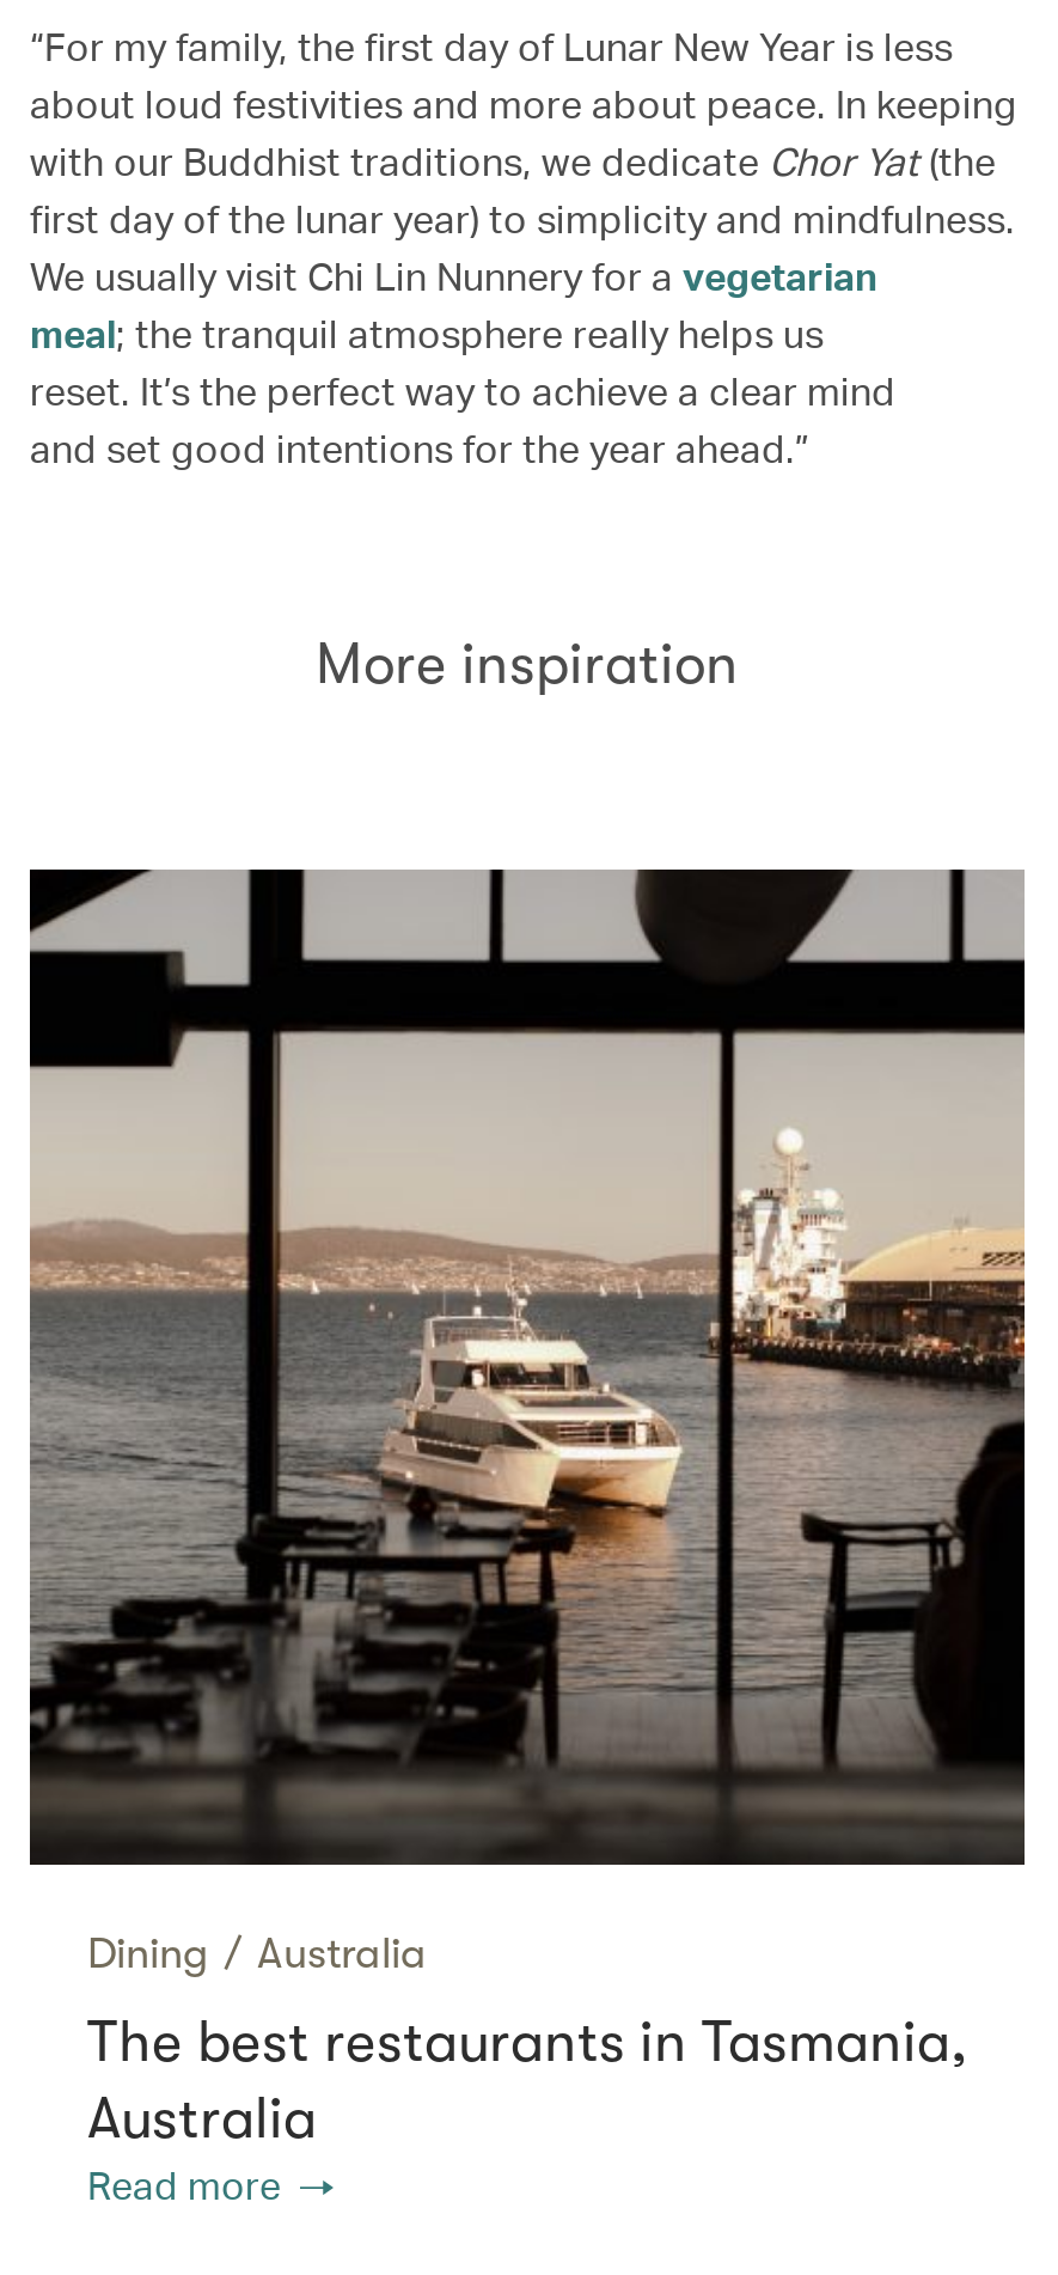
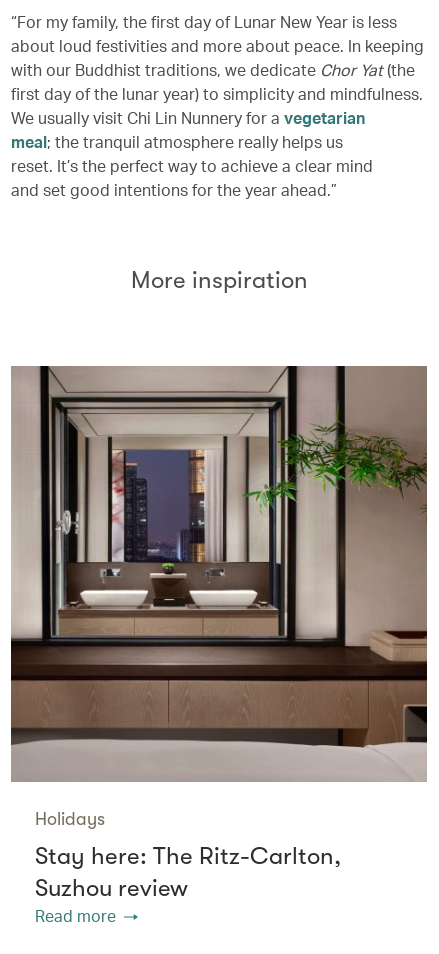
- [image]
- Dining / Australia
+ [image]
+ Holidays

- The best restaurants in Tasmania,
- Australia
+ Stay here: The Ritz-Carlton,
+ Suzhou review
